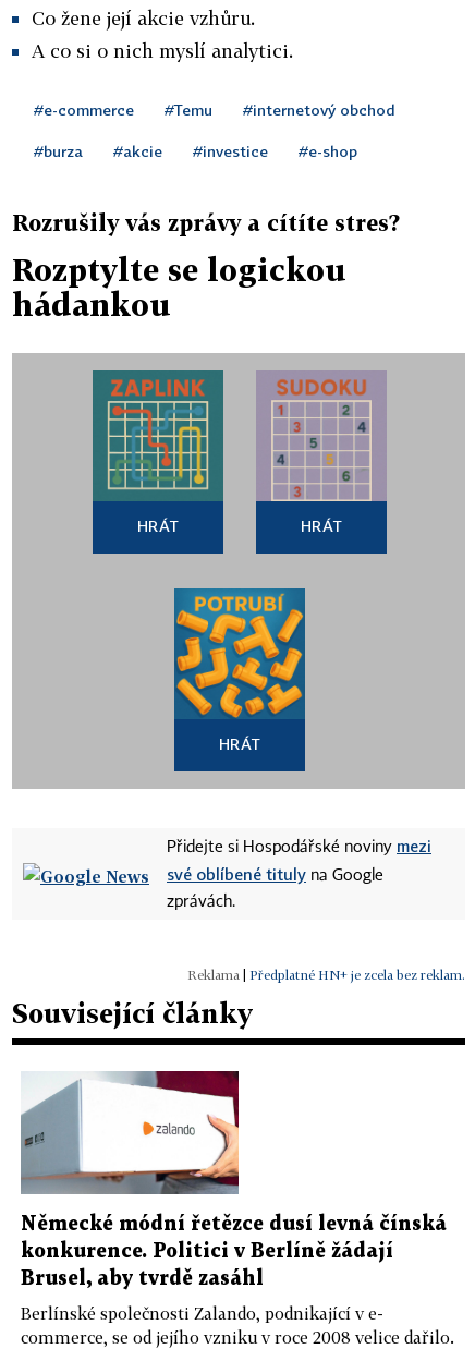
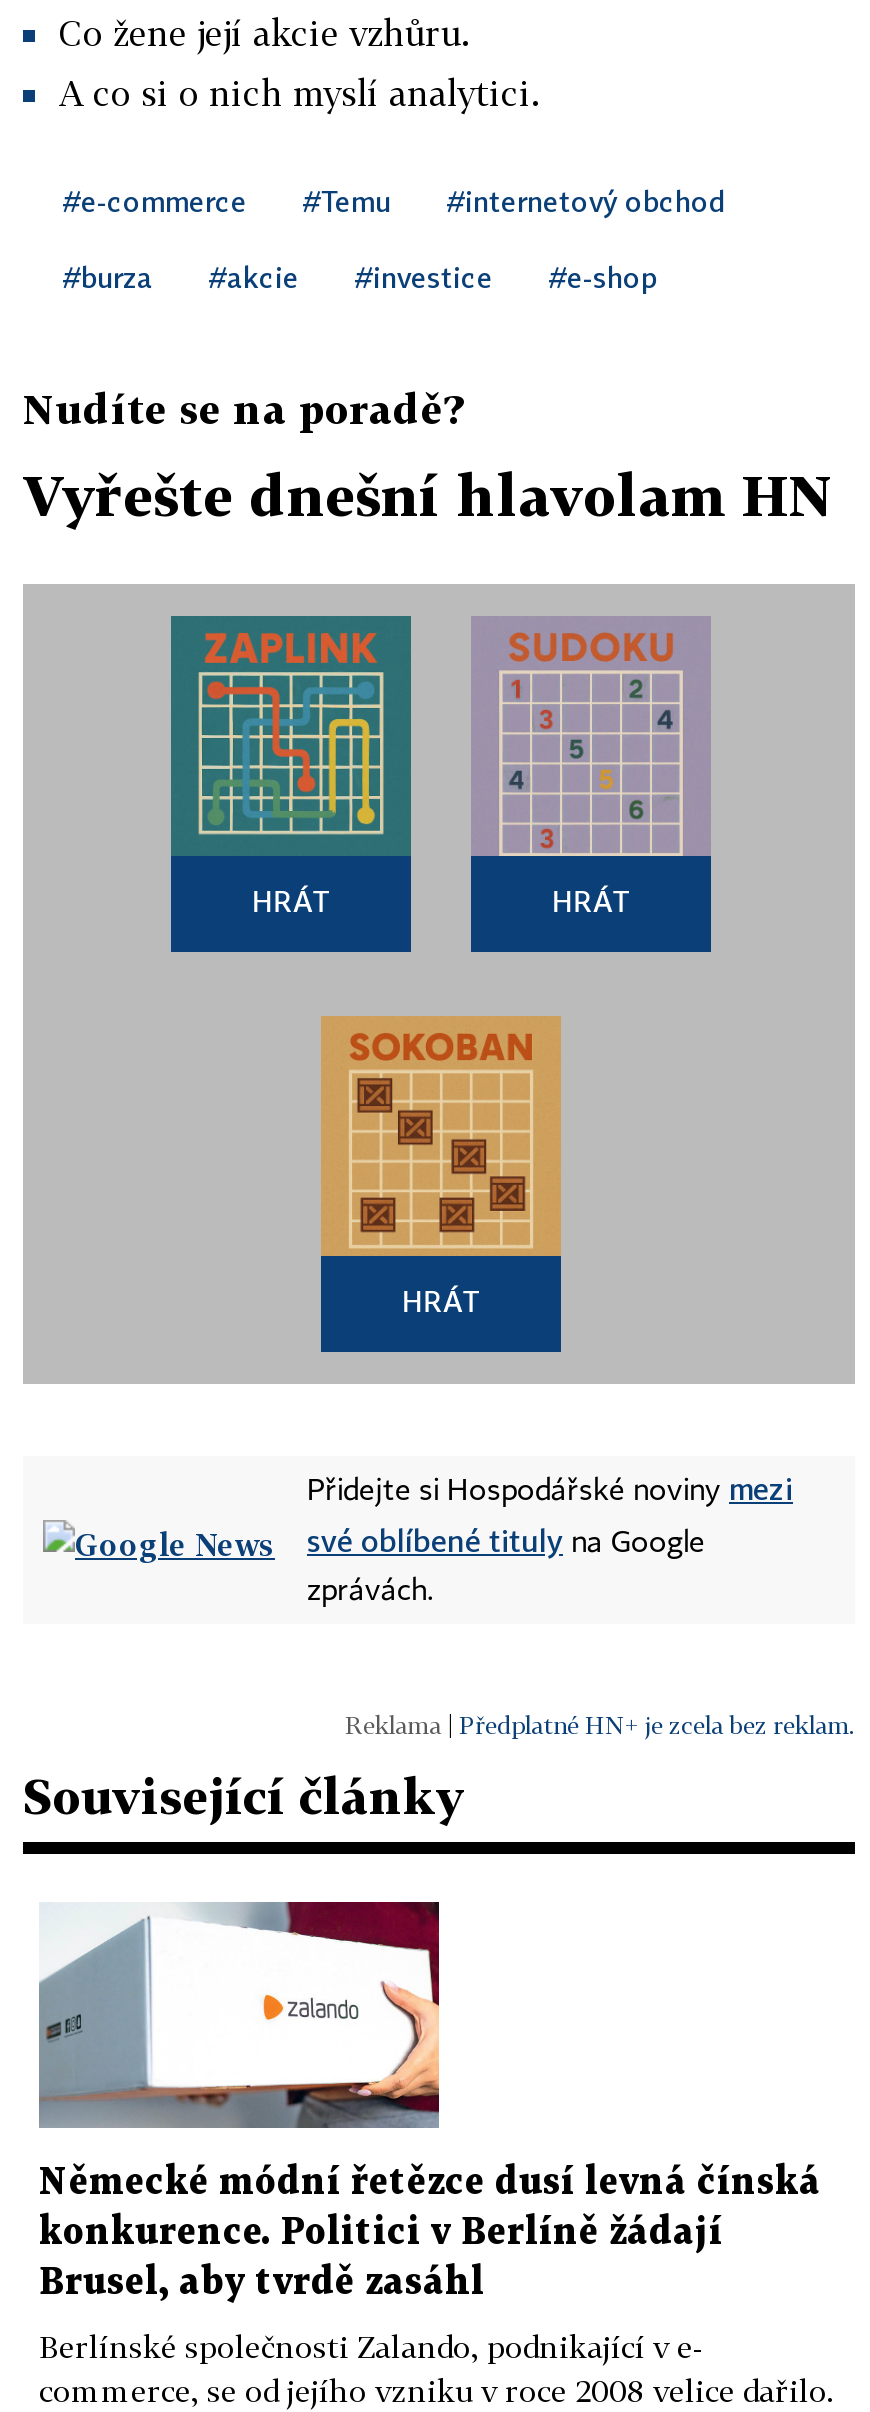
- Rozrušily vás zprávy a cítíte stres?
+ Nudíte se na poradě?

- Rozptylte se logickou
- hádankou
+ Vyřešte dnešní hlavolam HN

- [image]
+ [image]
